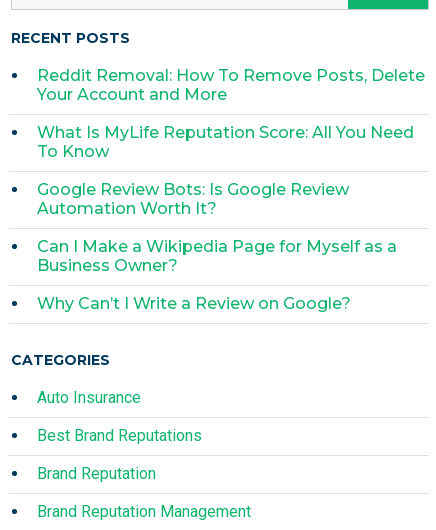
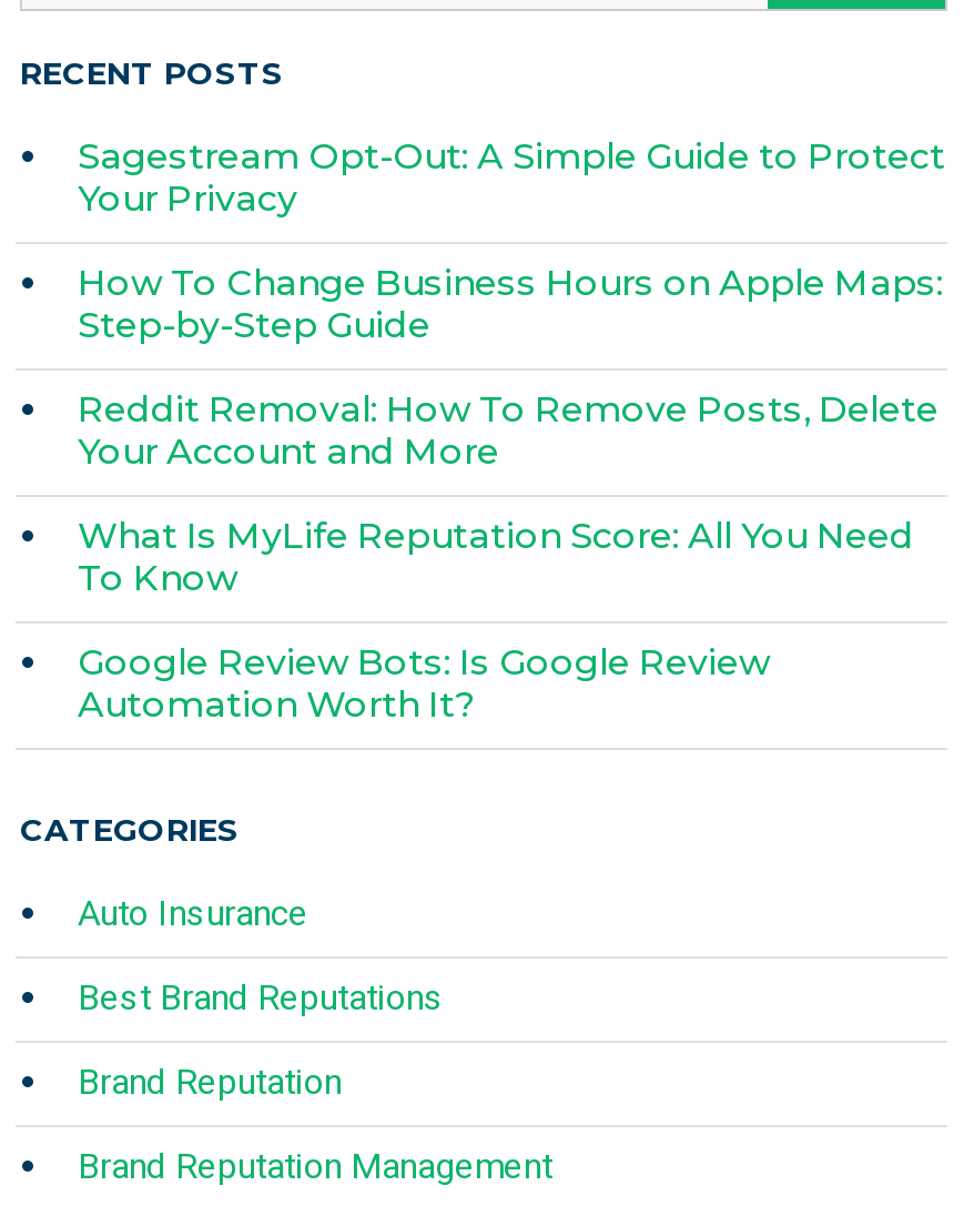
+ Sagestream Opt-Out: A Simple Guide to Protect
+ Your Privacy
+ How To Change Business Hours on Apple Maps:
+ Step-by-Step Guide

moved down: Reddit Removal: How To Remove Posts, Delete | Your Account and More | What Is MyLife Reputation Score: All You Need | To Know | Google Review Bots: Is Google Review | Automation Worth It?

- Can I Make a Wikipedia Page for Myself as a
- Business Owner?
- Why Can’t I Write a Review on Google?
